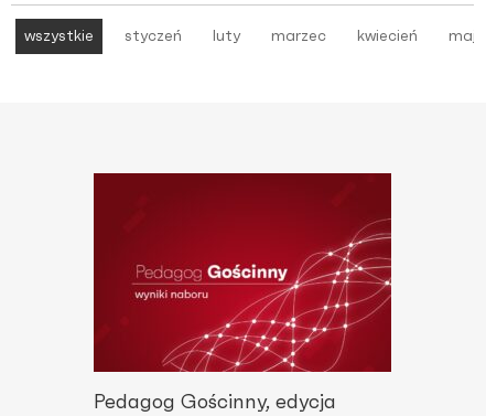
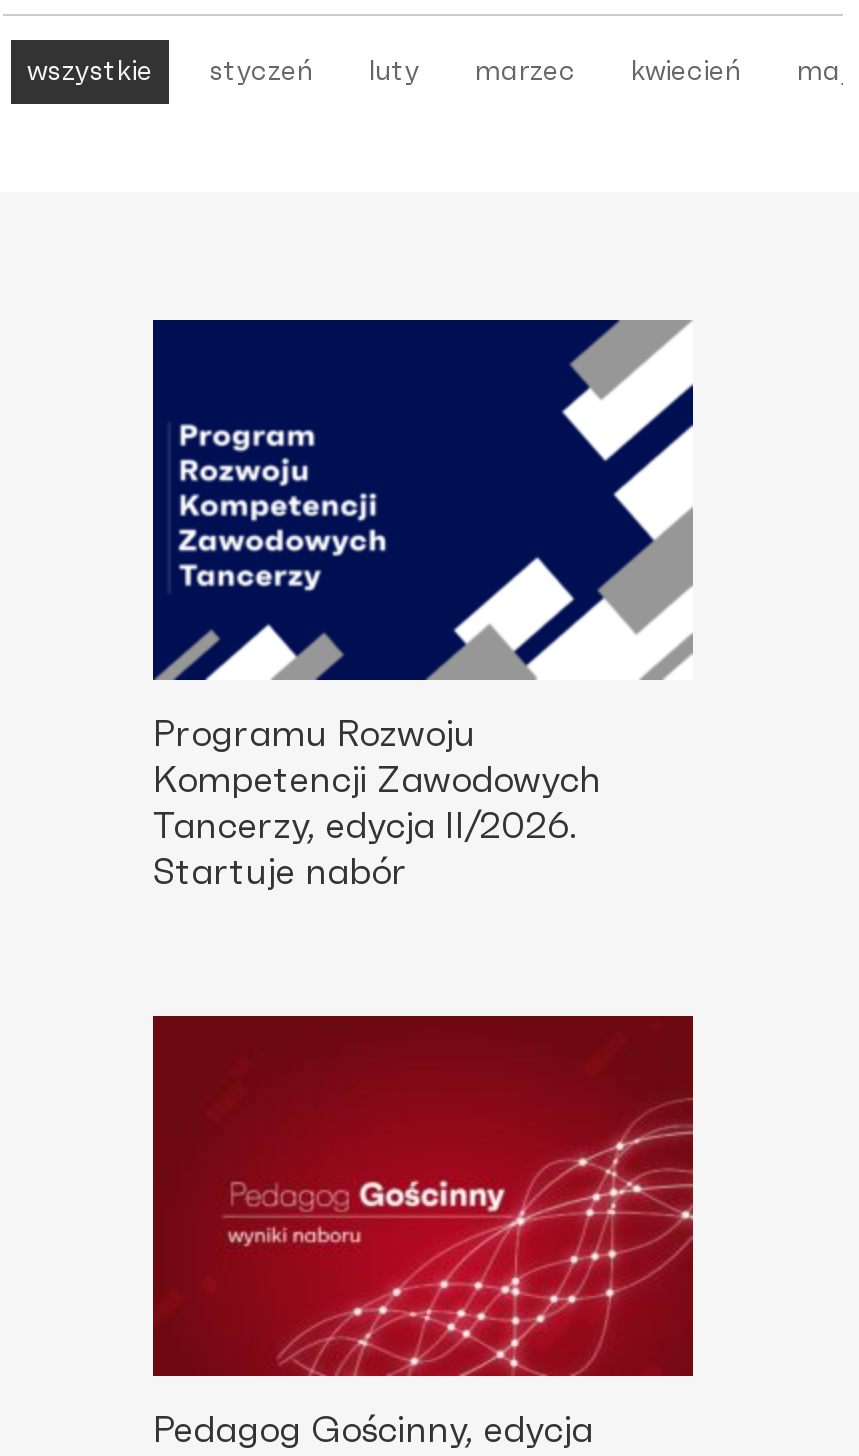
+ [image]
+ Programu Rozwoju
+ Kompetencji Zawodowych
+ Tancerzy, edycja II/2026.
+ Startuje nabór
